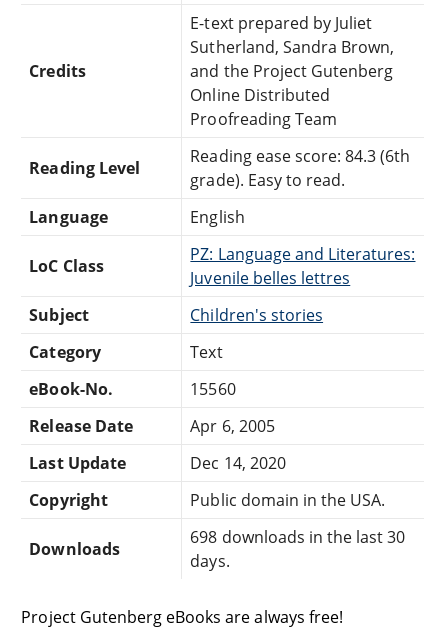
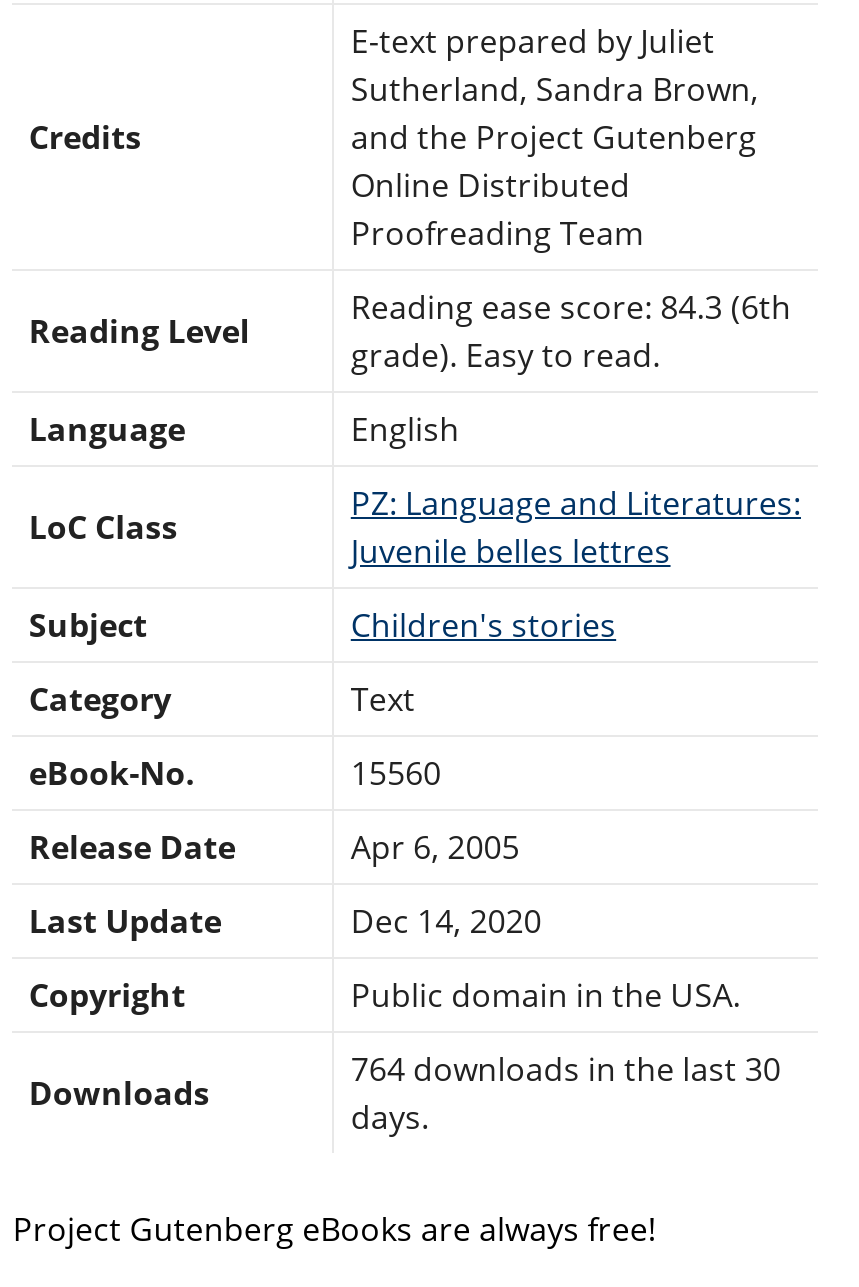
- 698 downloads in the last 30
+ 764 downloads in the last 30
